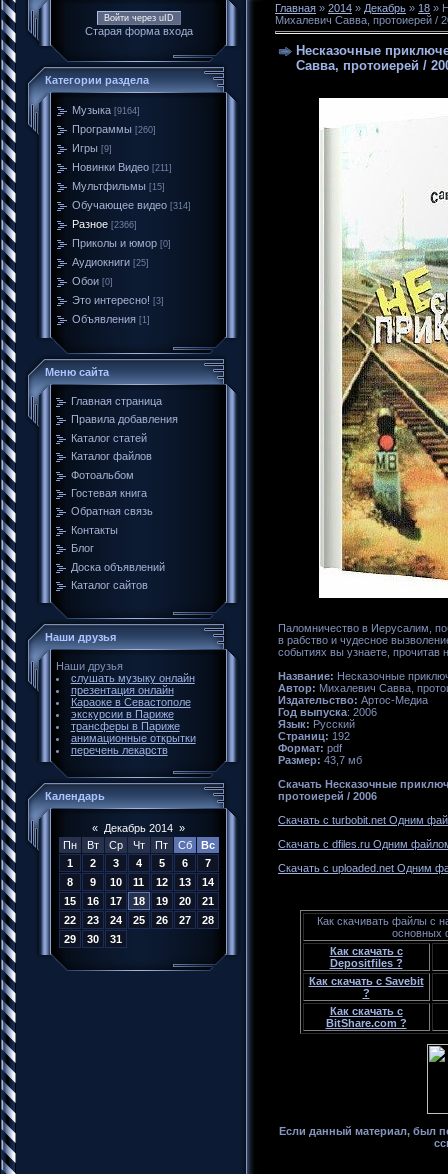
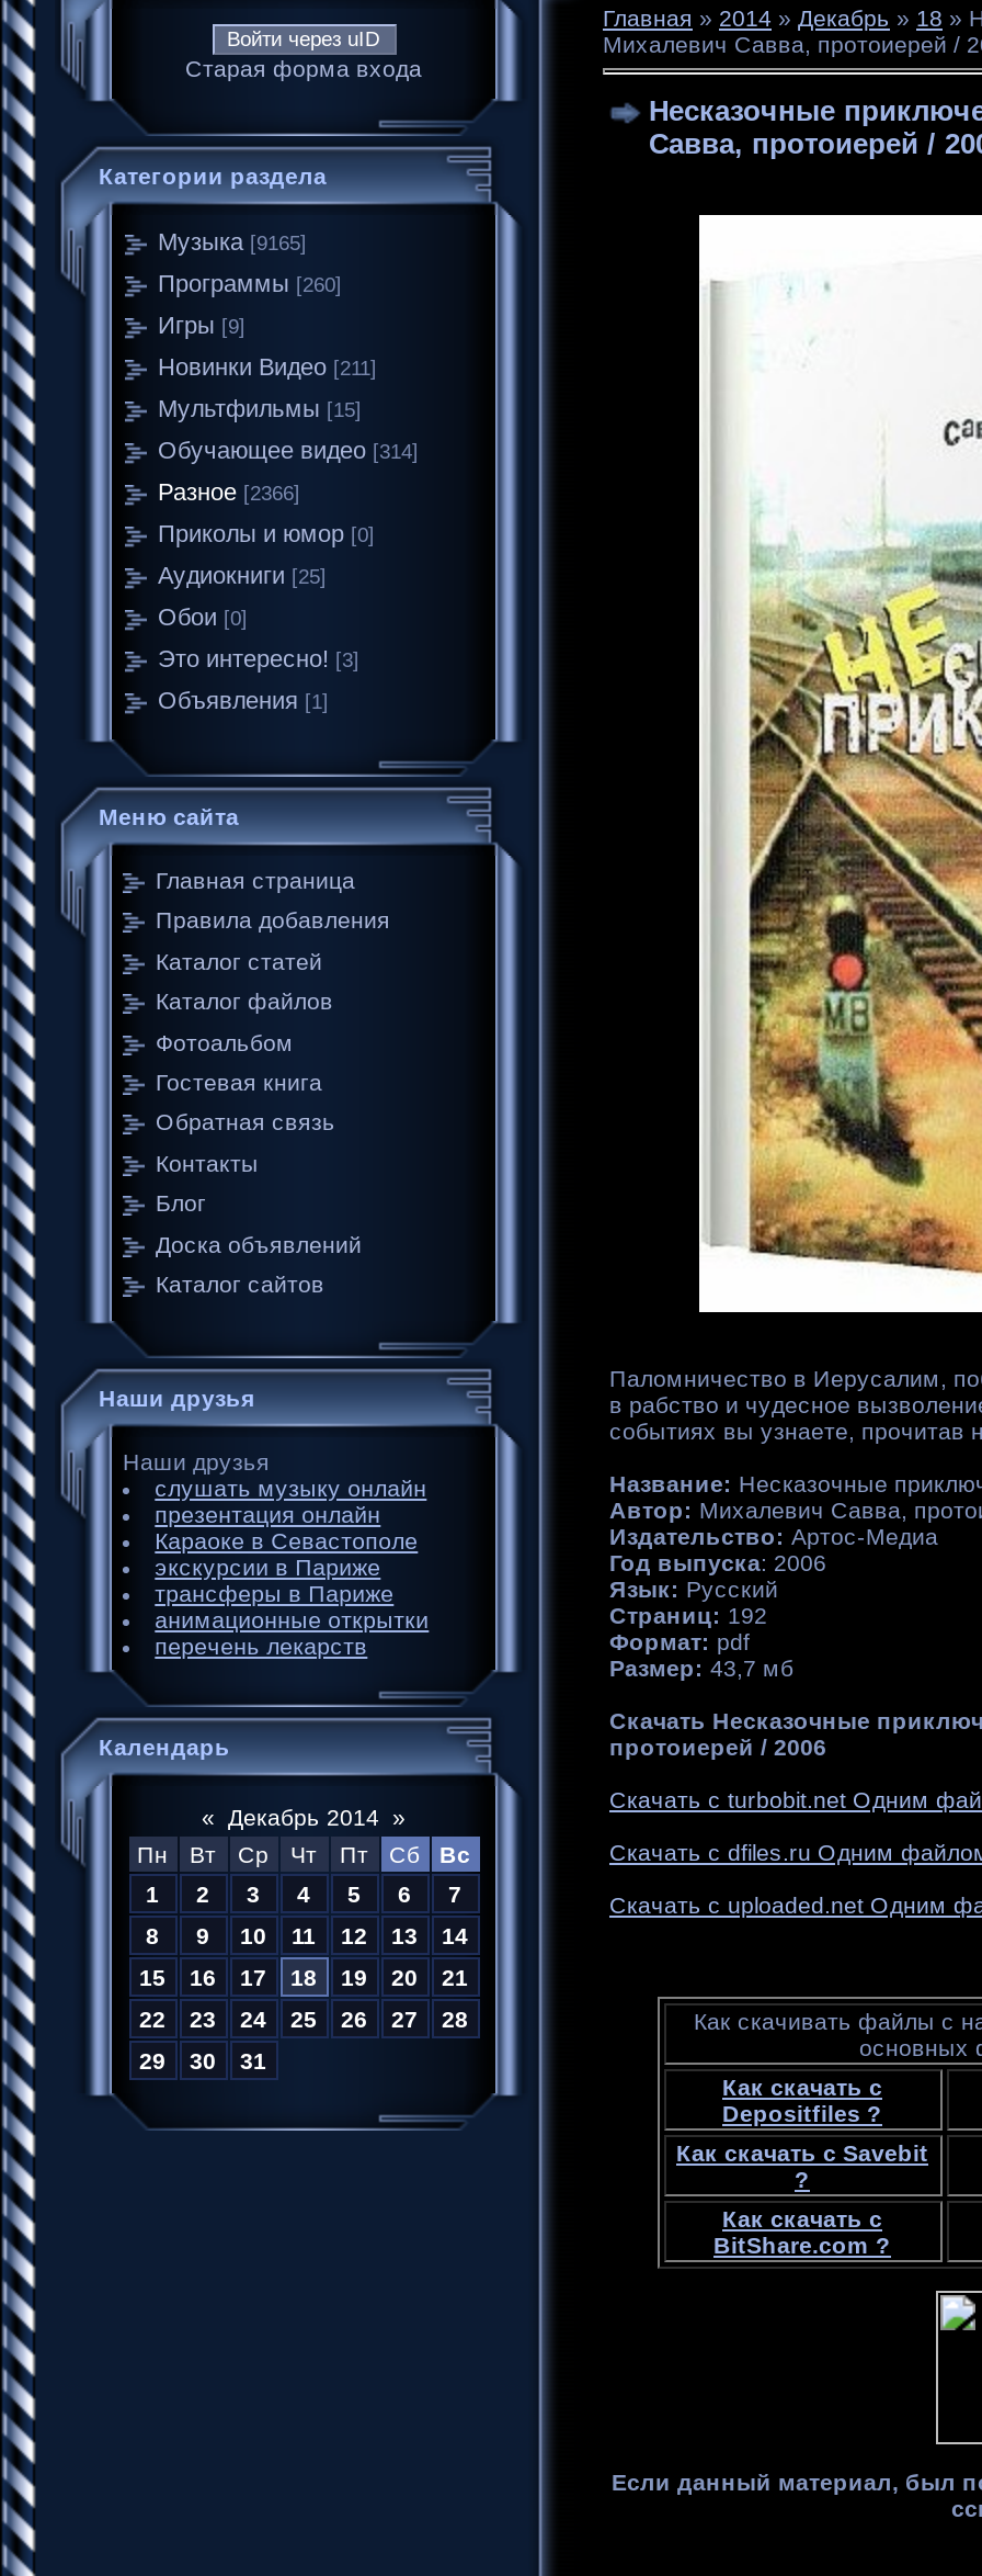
- Музыка [9164]
+ Музыка [9165]
